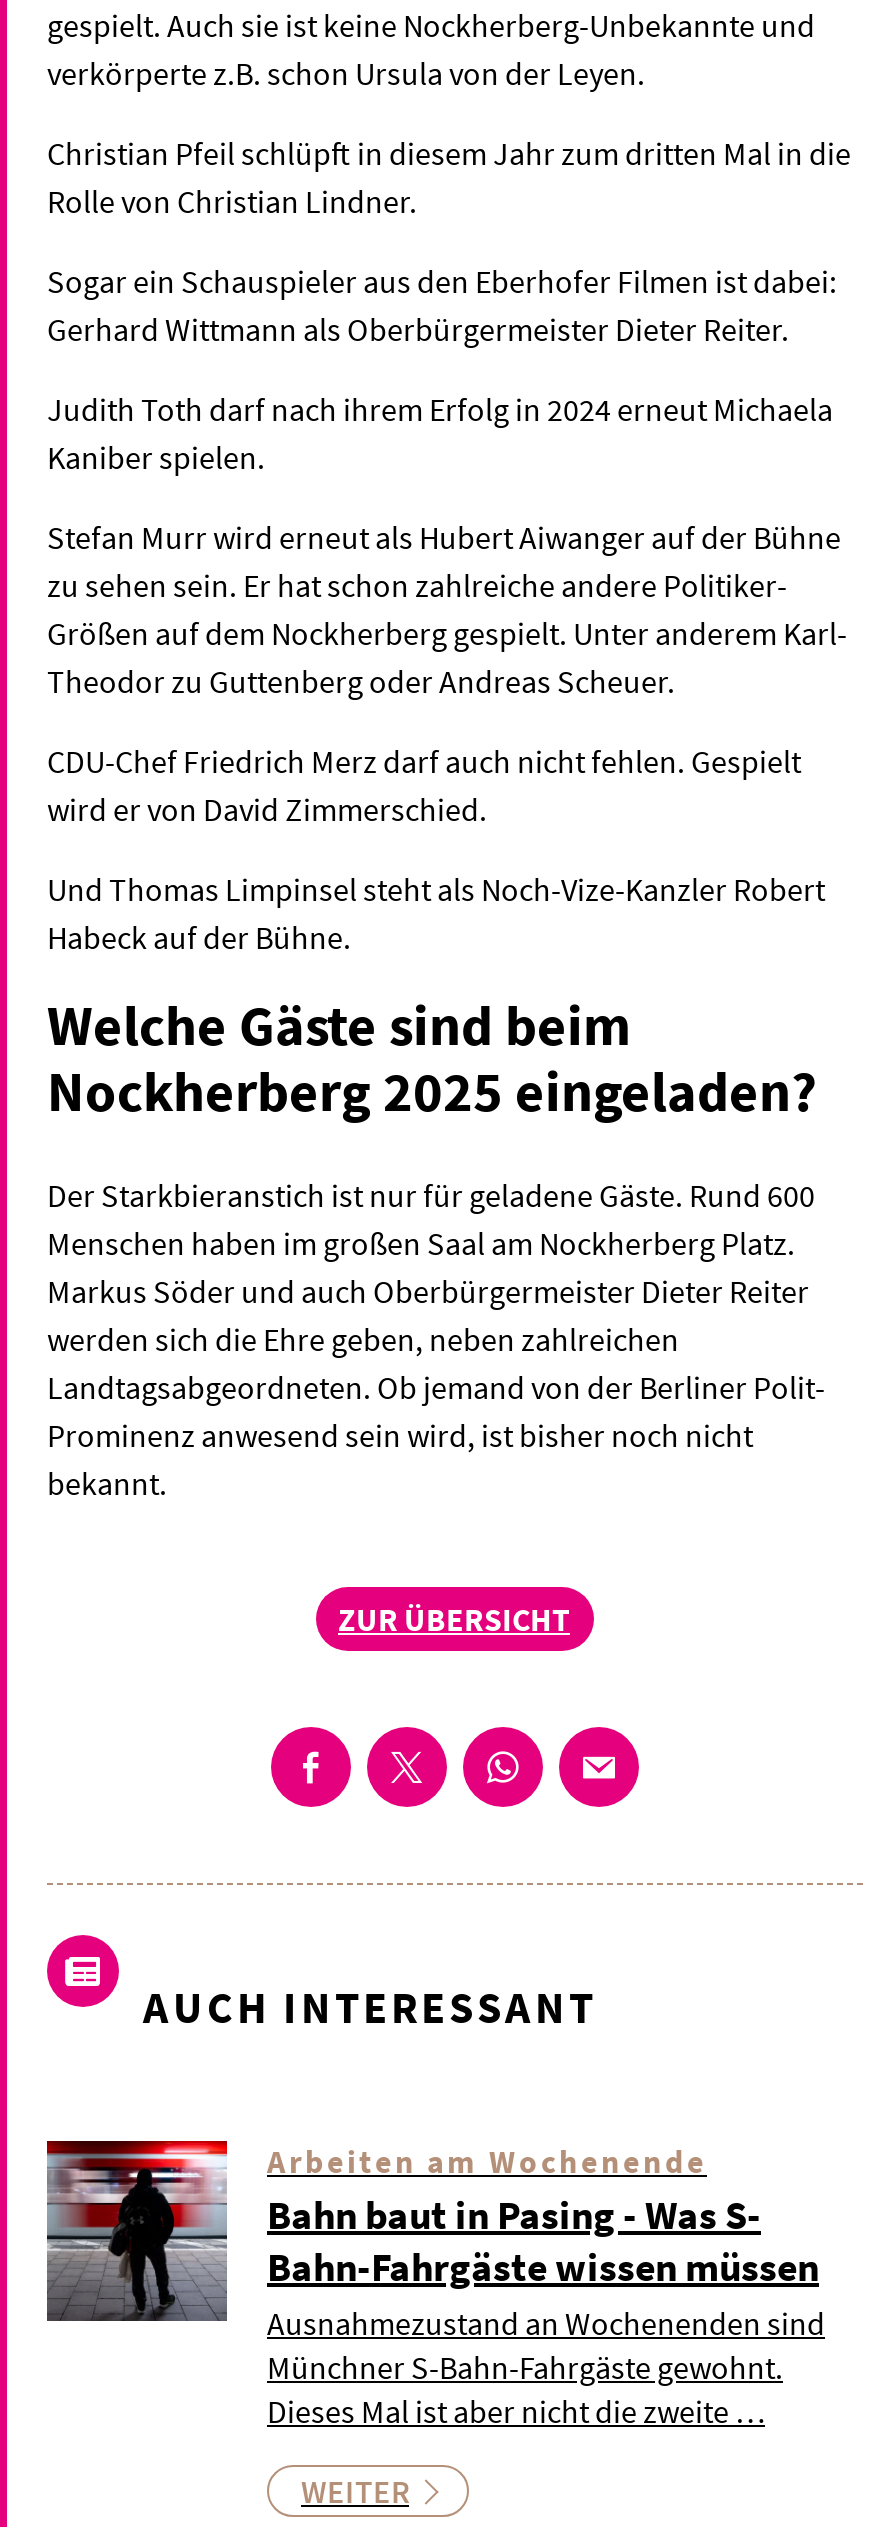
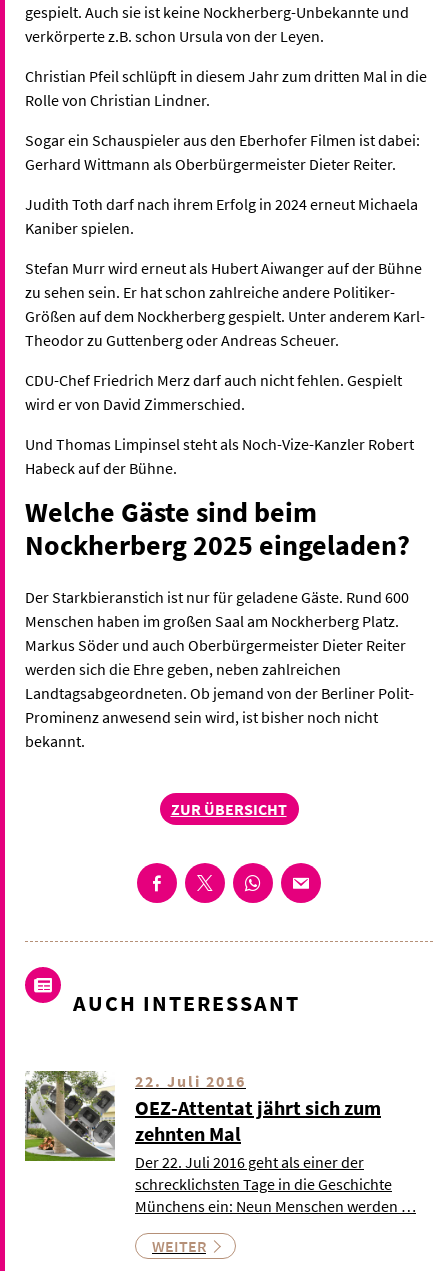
- [image]
- Arbeiten am Wochenende
- Bahn baut in Pasing - Was S-
- Bahn-Fahrgäste wissen müssen
- Ausnahmezustand an Wochenenden sind
- Münchner S-Bahn-Fahrgäste gewohnt.
- Dieses Mal ist aber nicht die zweite …
+ [image]
+ 22. Juli 2016
+ OEZ-Attentat jährt sich zum
+ zehnten Mal
+ Der 22. Juli 2016 geht als einer der
+ schrecklichsten Tage in die Geschichte
+ Münchens ein: Neun Menschen werden …
